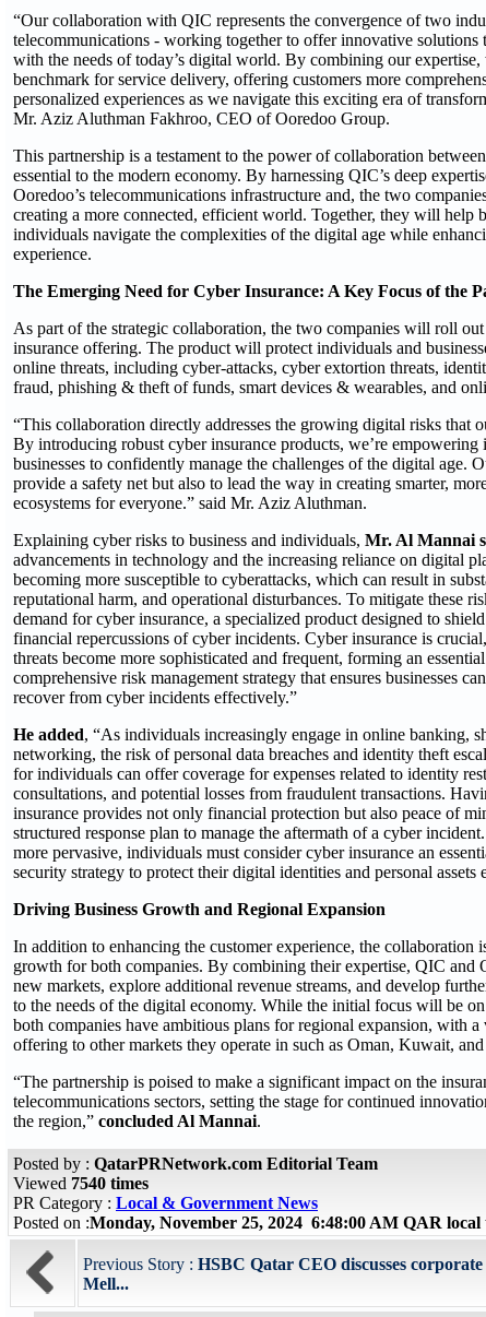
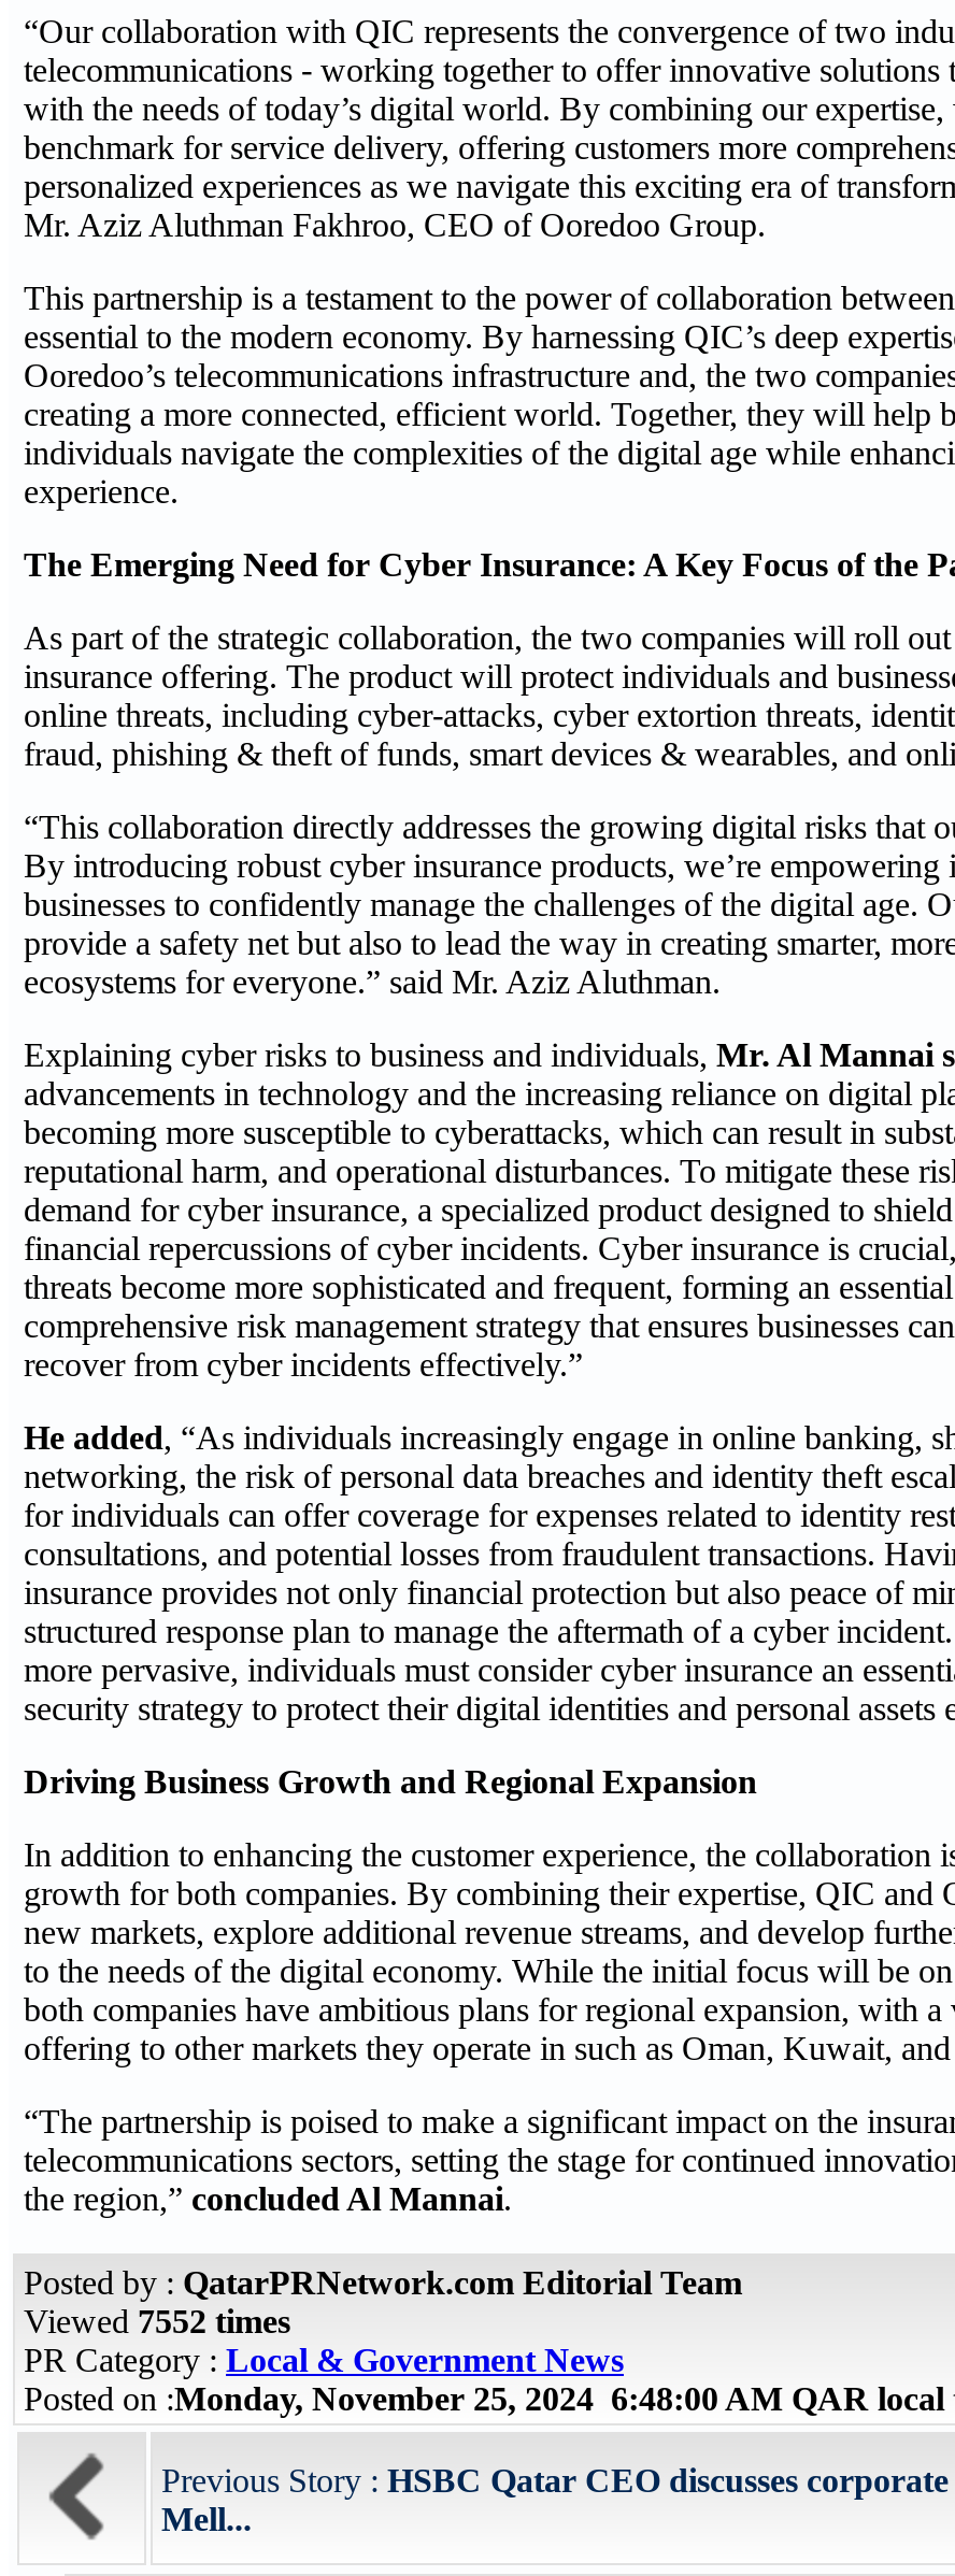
- Viewed 7540 times
+ Viewed 7552 times
